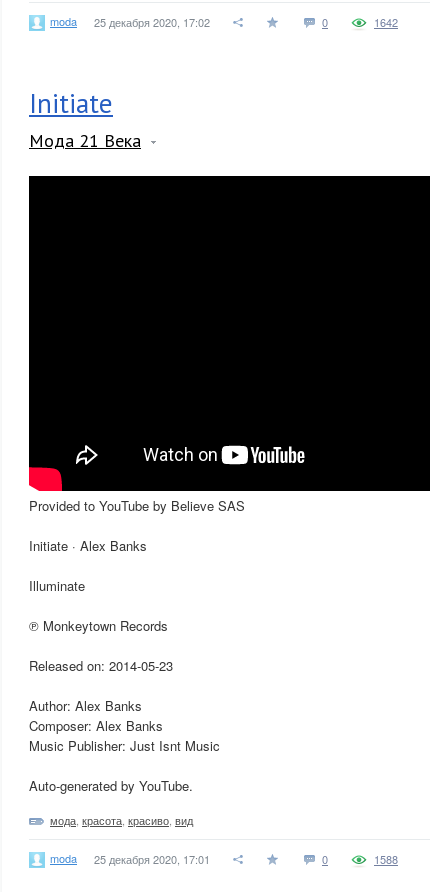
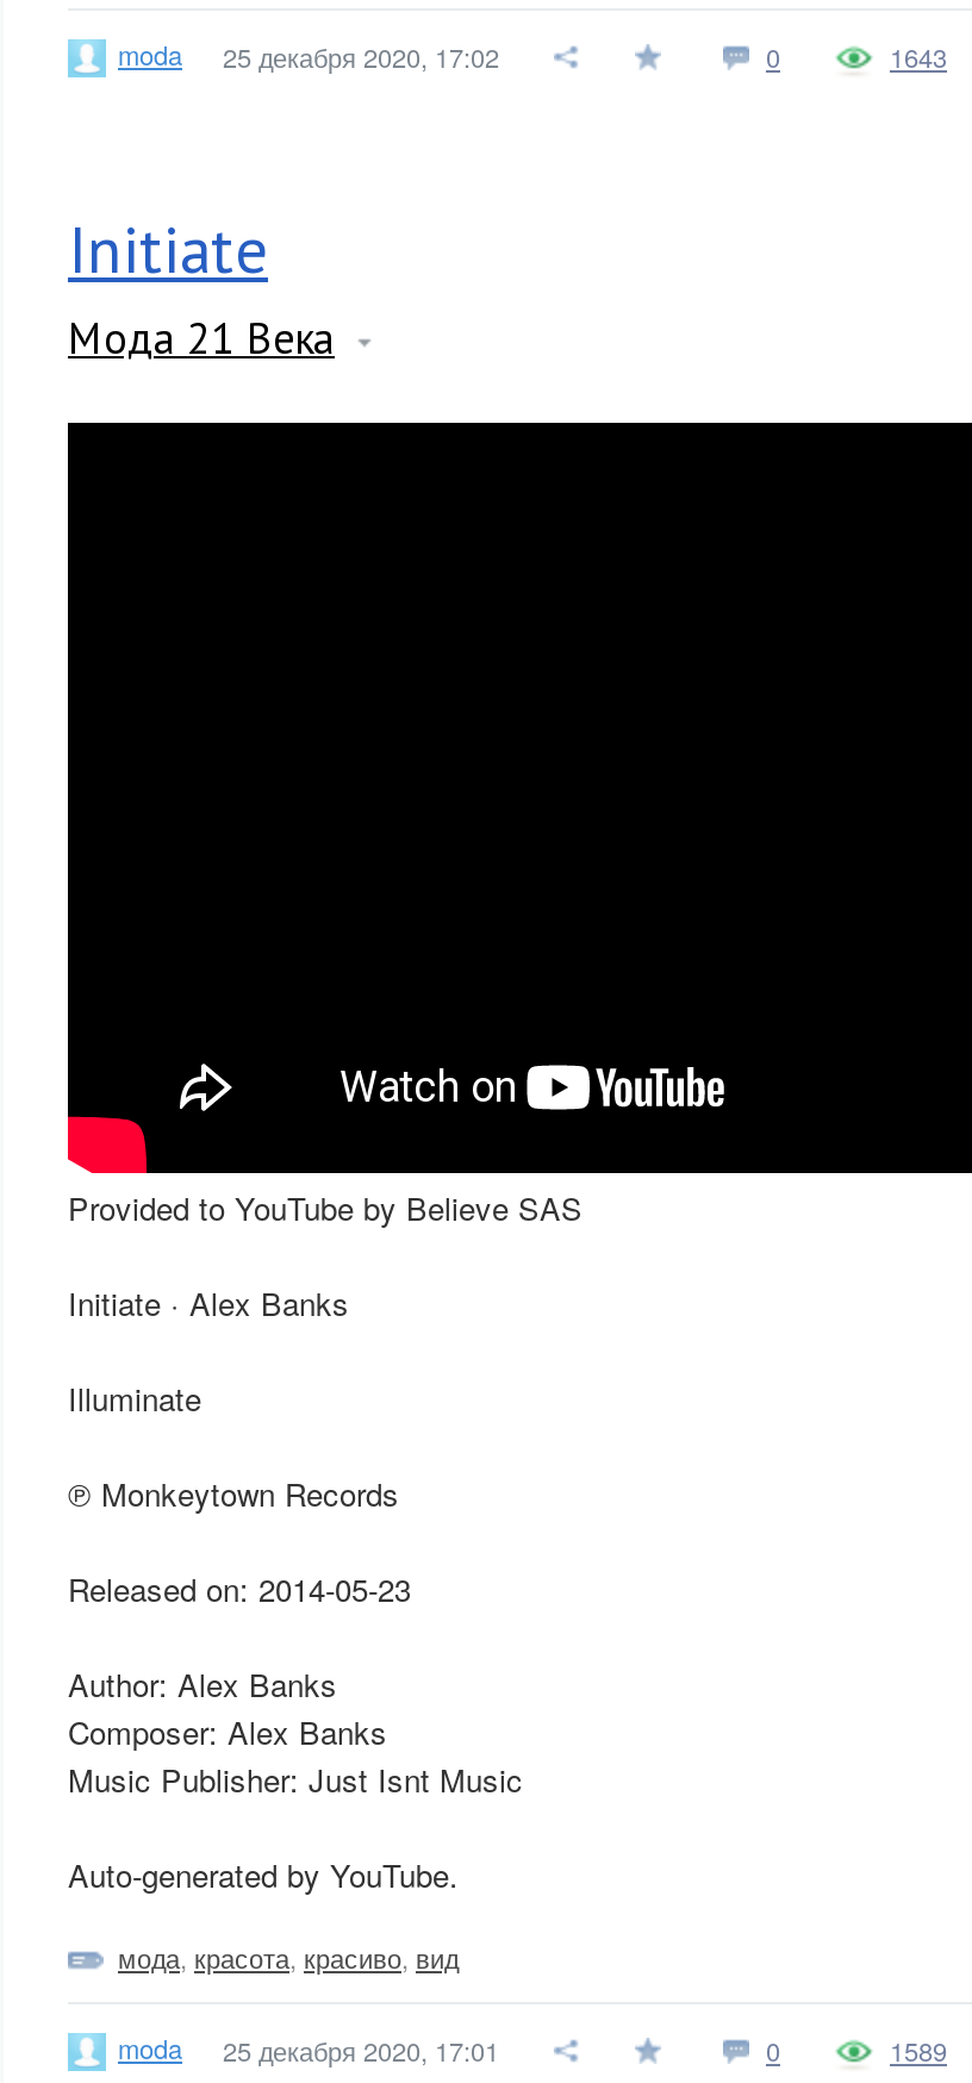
- 1642
+ 1643

- 1588
+ 1589
